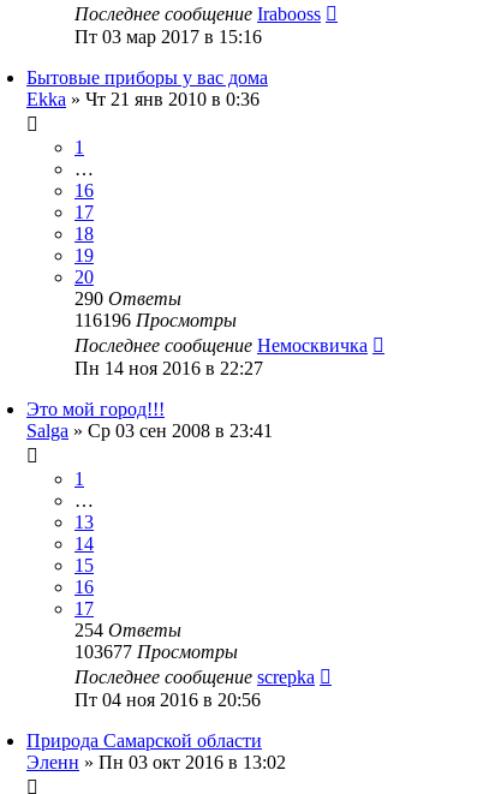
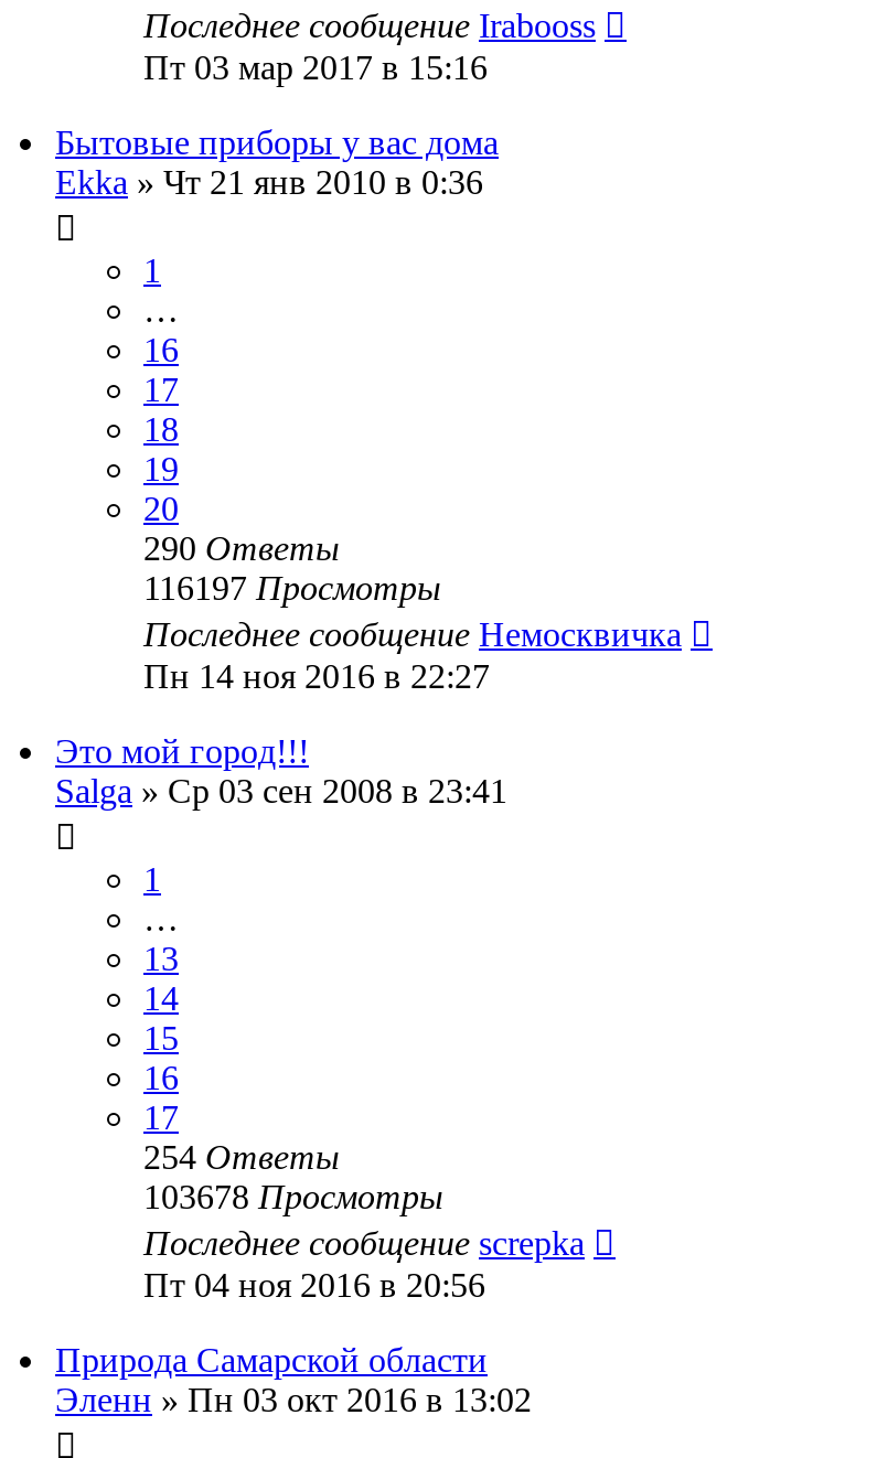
- 116196 Просмотры
+ 116197 Просмотры

- 103677 Просмотры
+ 103678 Просмотры
